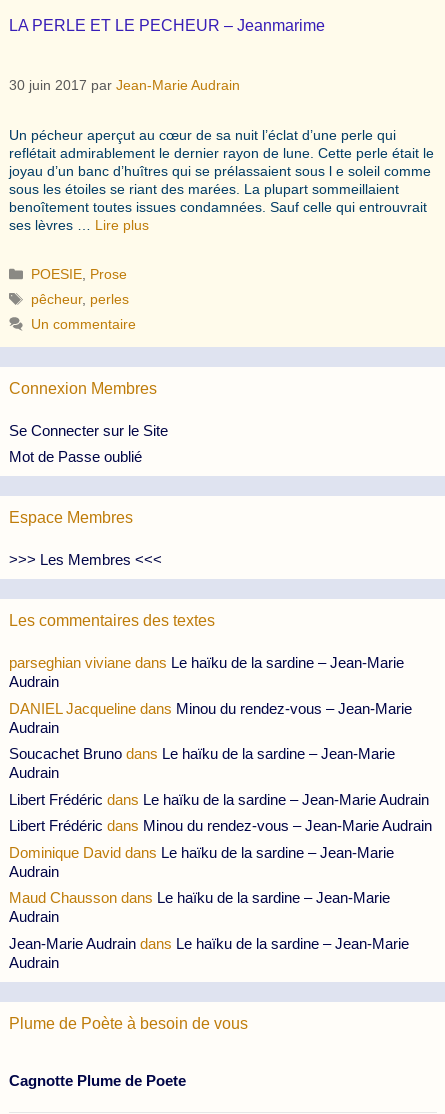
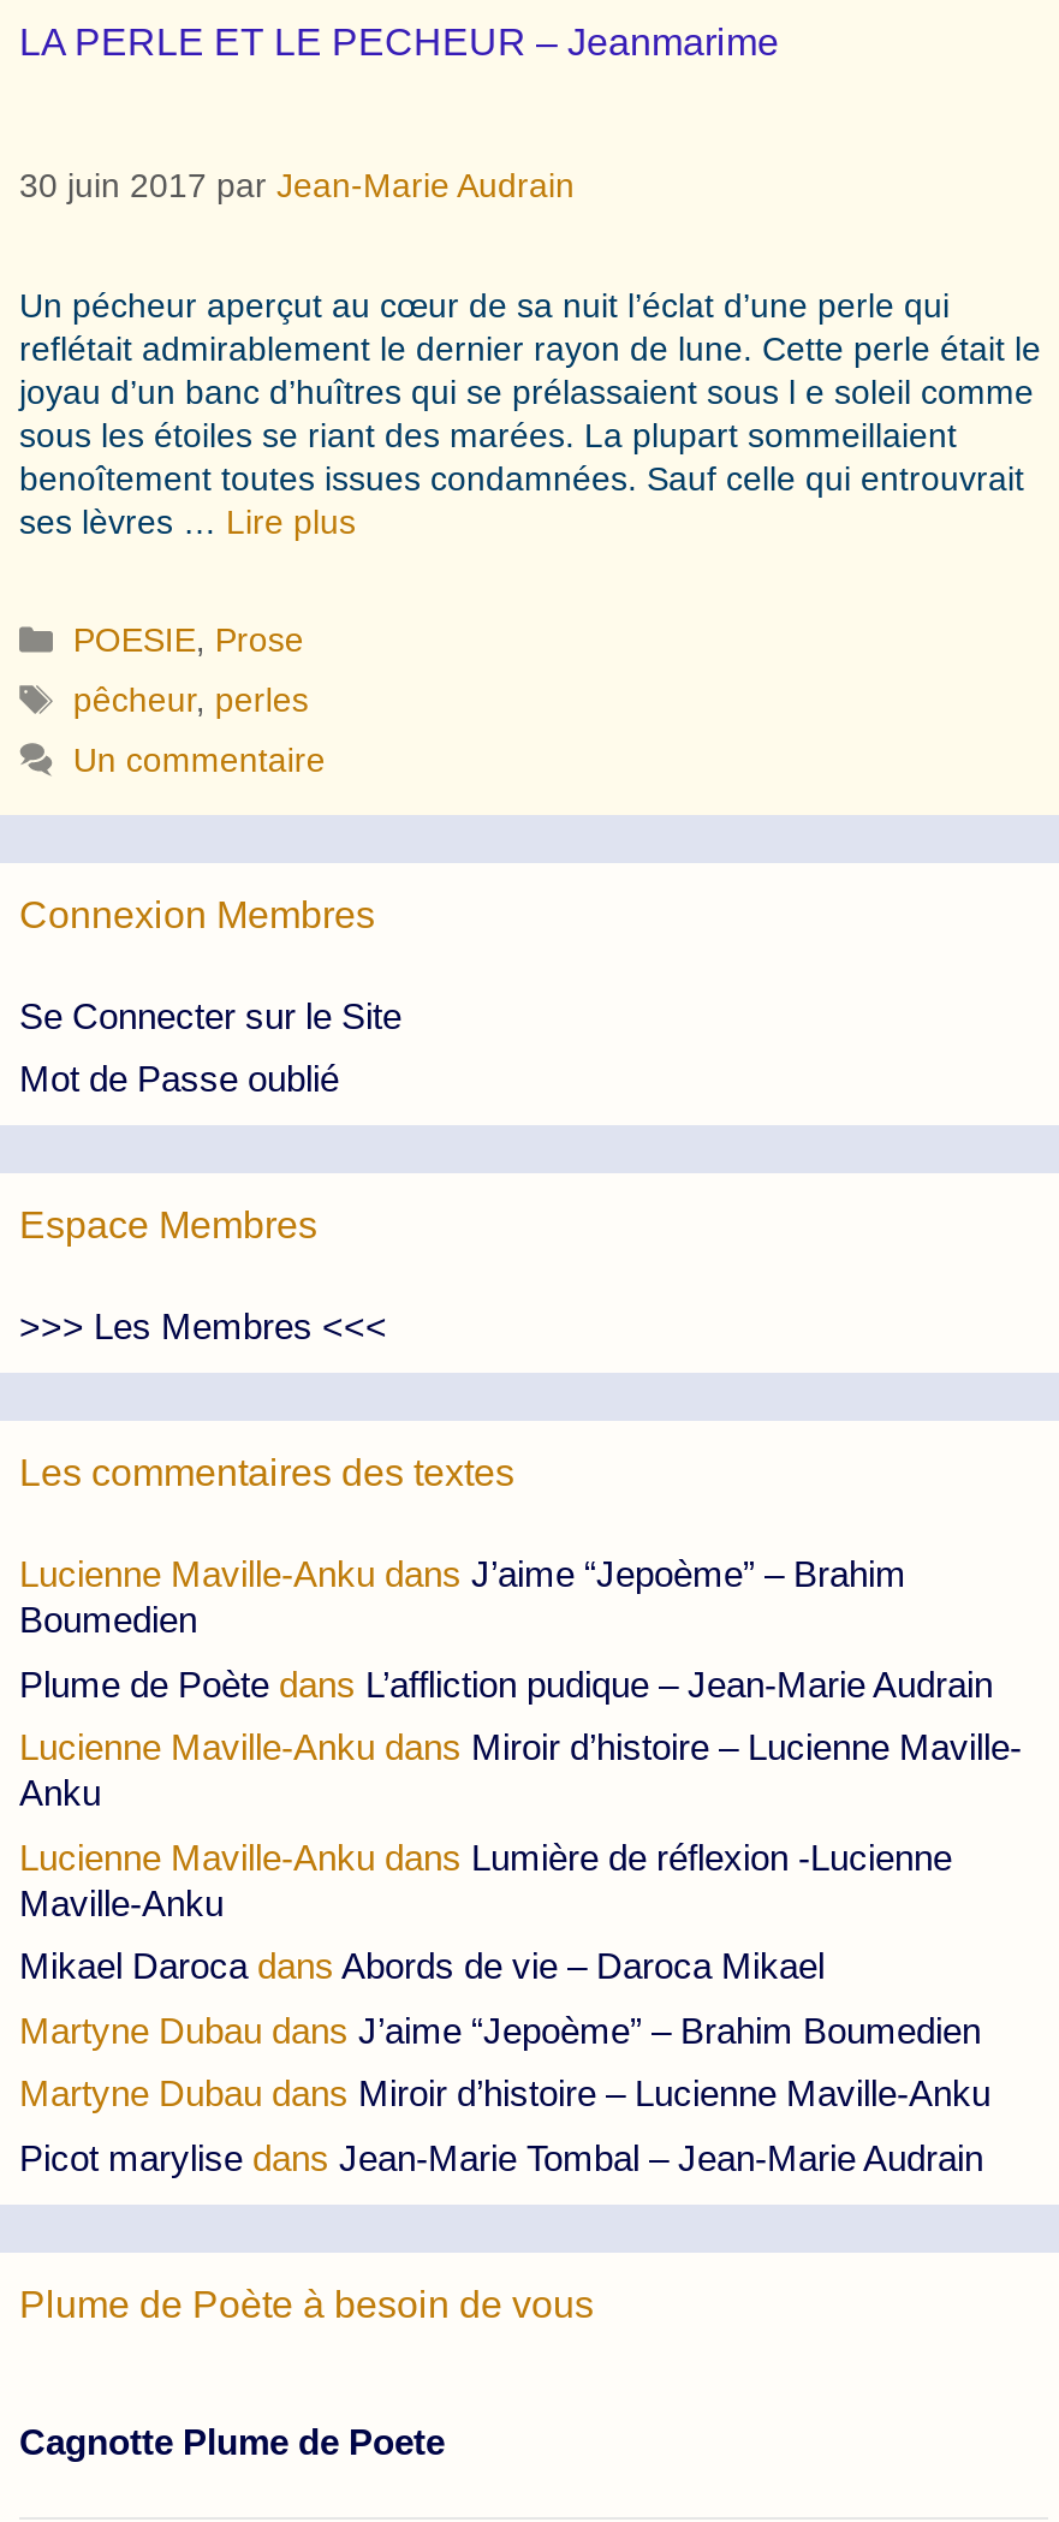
- parseghian viviane dans Le haïku de la sardine – Jean-Marie
- Audrain
+ Lucienne Maville-Anku dans J’aime “Jepoème” – Brahim
+ Boumedien

- DANIEL Jacqueline dans Minou du rendez-vous – Jean-Marie
- Audrain
+ Plume de Poète dans L’affliction pudique – Jean-Marie Audrain

- Soucachet Bruno dans Le haïku de la sardine – Jean-Marie
- Audrain
+ Lucienne Maville-Anku dans Miroir d’histoire – Lucienne Maville-
+ Anku

- Libert Frédéric dans Le haïku de la sardine – Jean-Marie Audrain
+ Lucienne Maville-Anku dans Lumière de réflexion -Lucienne
+ Maville-Anku

- Libert Frédéric dans Minou du rendez-vous – Jean-Marie Audrain
+ Mikael Daroca dans Abords de vie – Daroca Mikael

- Dominique David dans Le haïku de la sardine – Jean-Marie
- Audrain
+ Martyne Dubau dans J’aime “Jepoème” – Brahim Boumedien

- Maud Chausson dans Le haïku de la sardine – Jean-Marie
- Audrain
+ Martyne Dubau dans Miroir d’histoire – Lucienne Maville-Anku

- Jean-Marie Audrain dans Le haïku de la sardine – Jean-Marie
- Audrain
+ Picot marylise dans Jean-Marie Tombal – Jean-Marie Audrain
